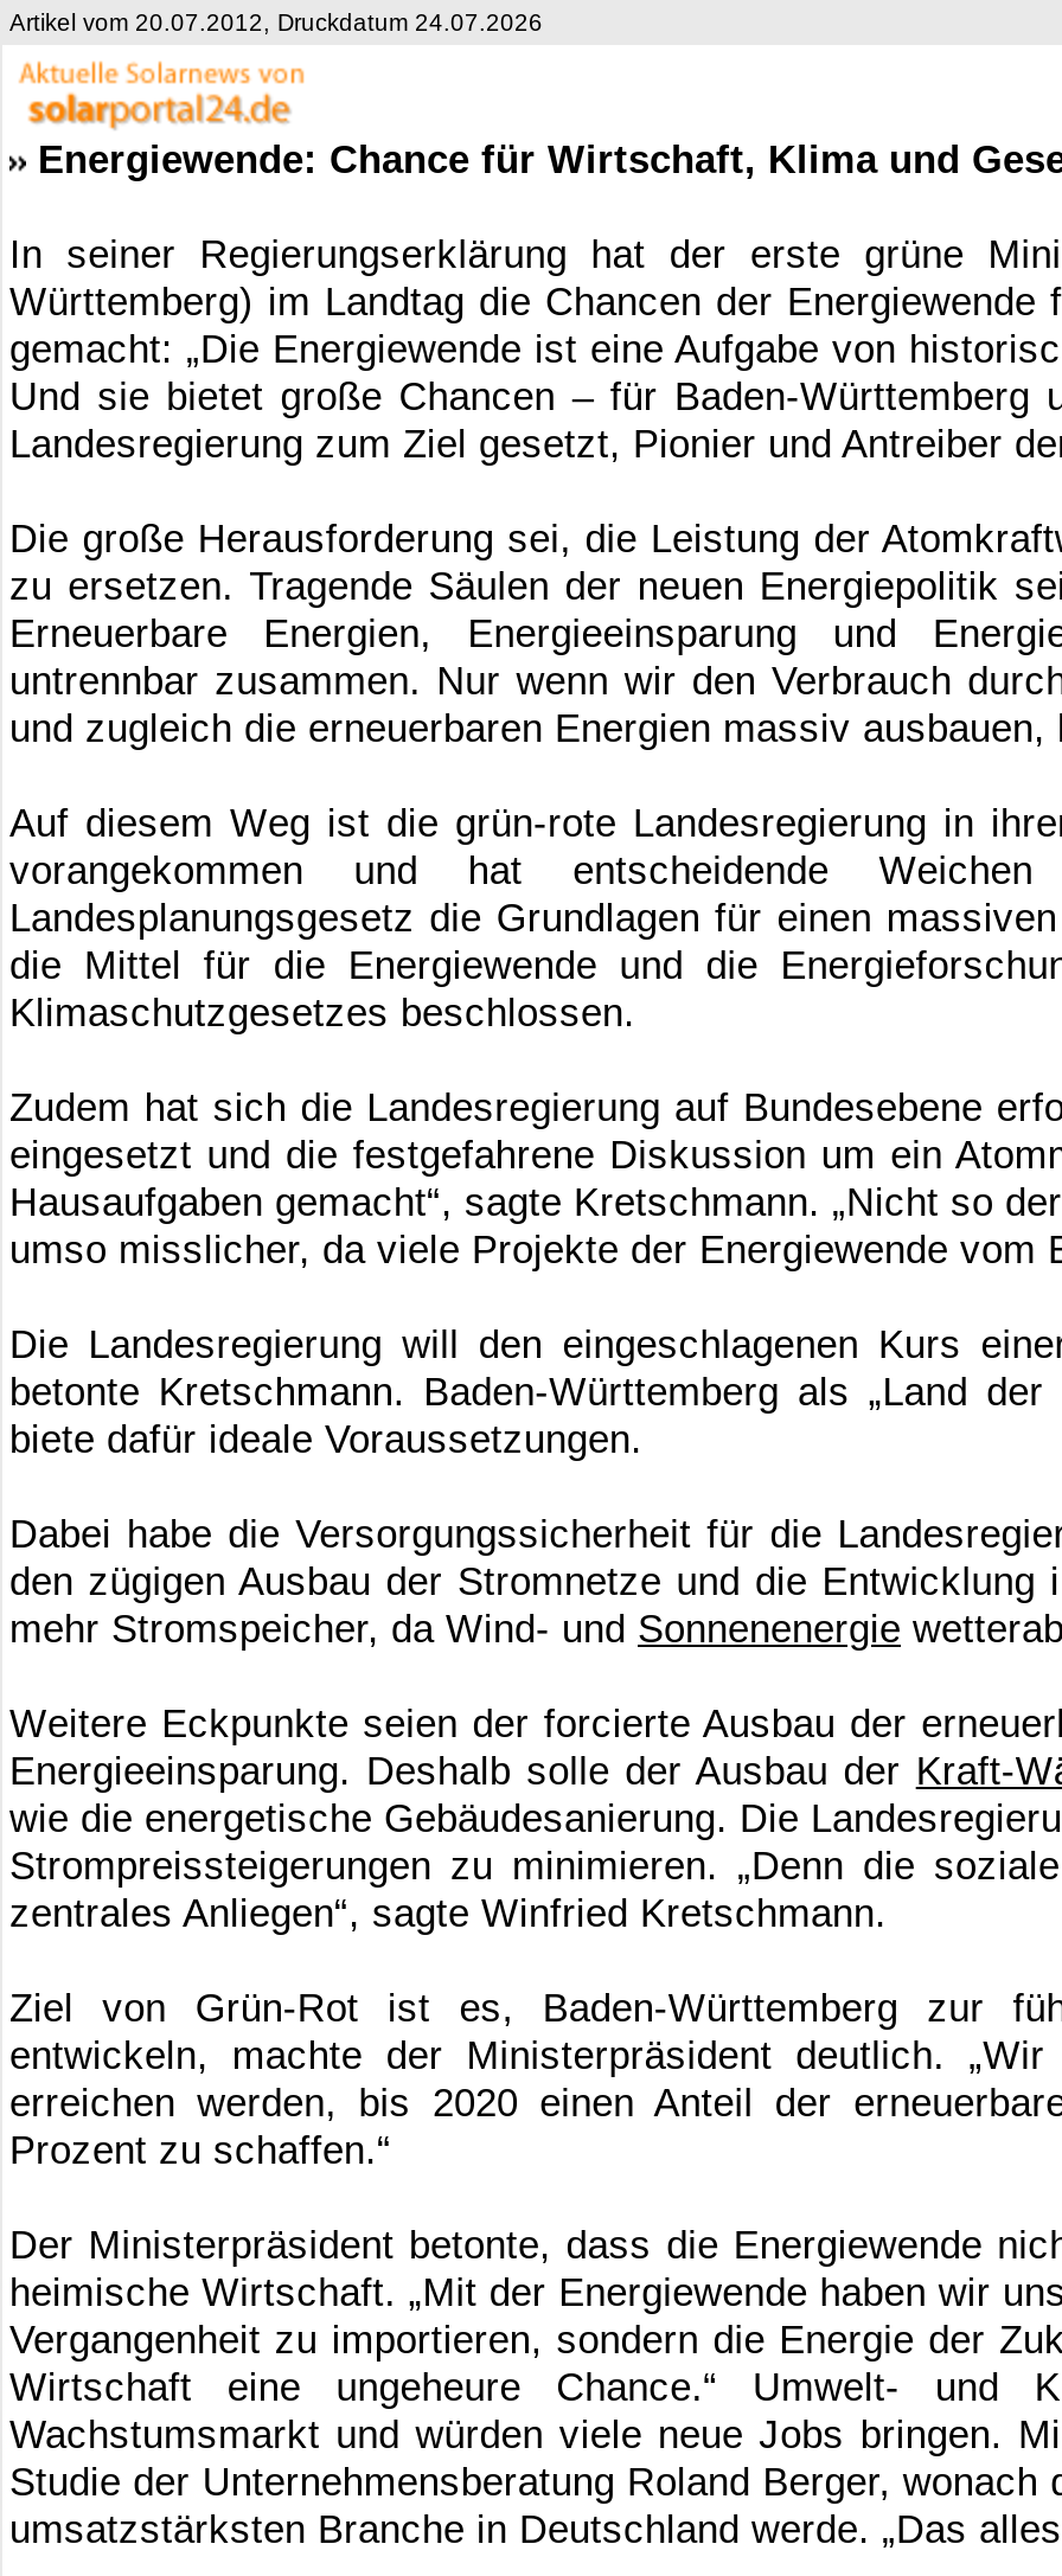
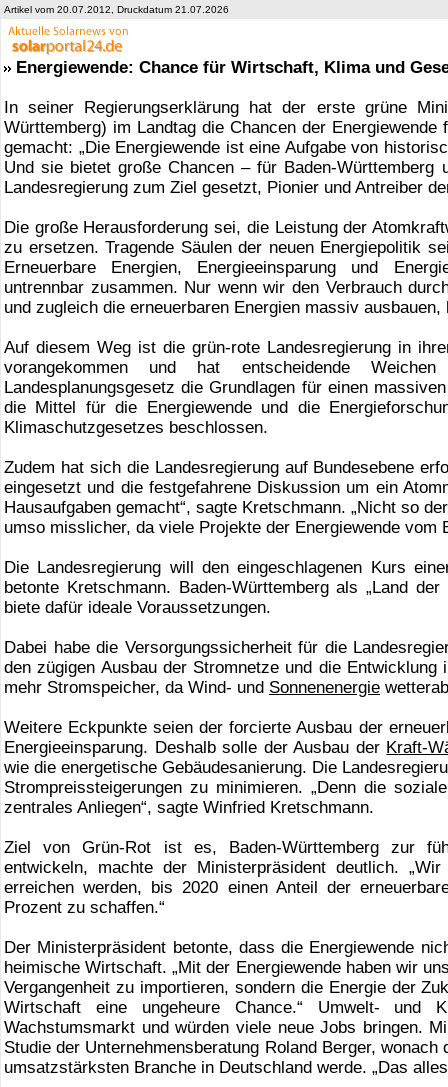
- Artikel vom 20.07.2012, Druckdatum 24.07.2026
+ Artikel vom 20.07.2012, Druckdatum 21.07.2026
